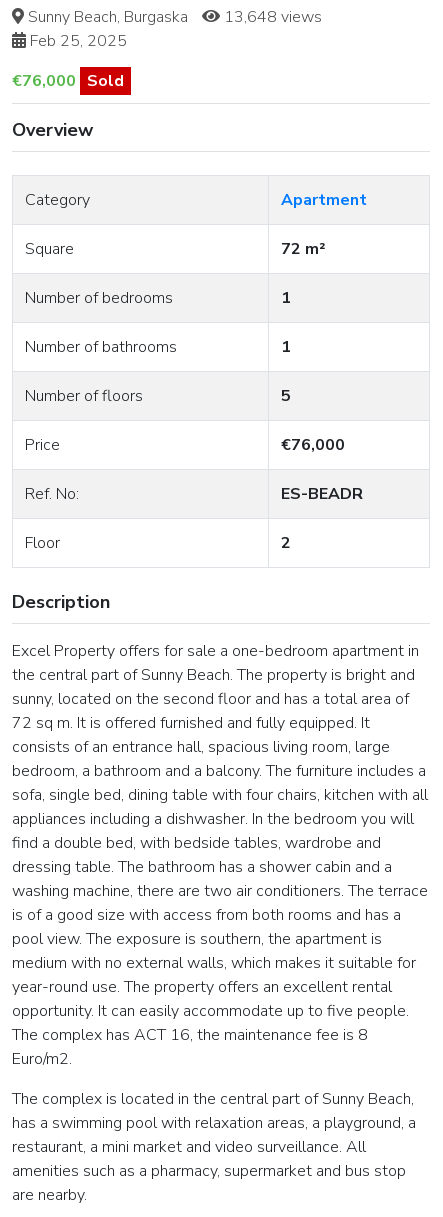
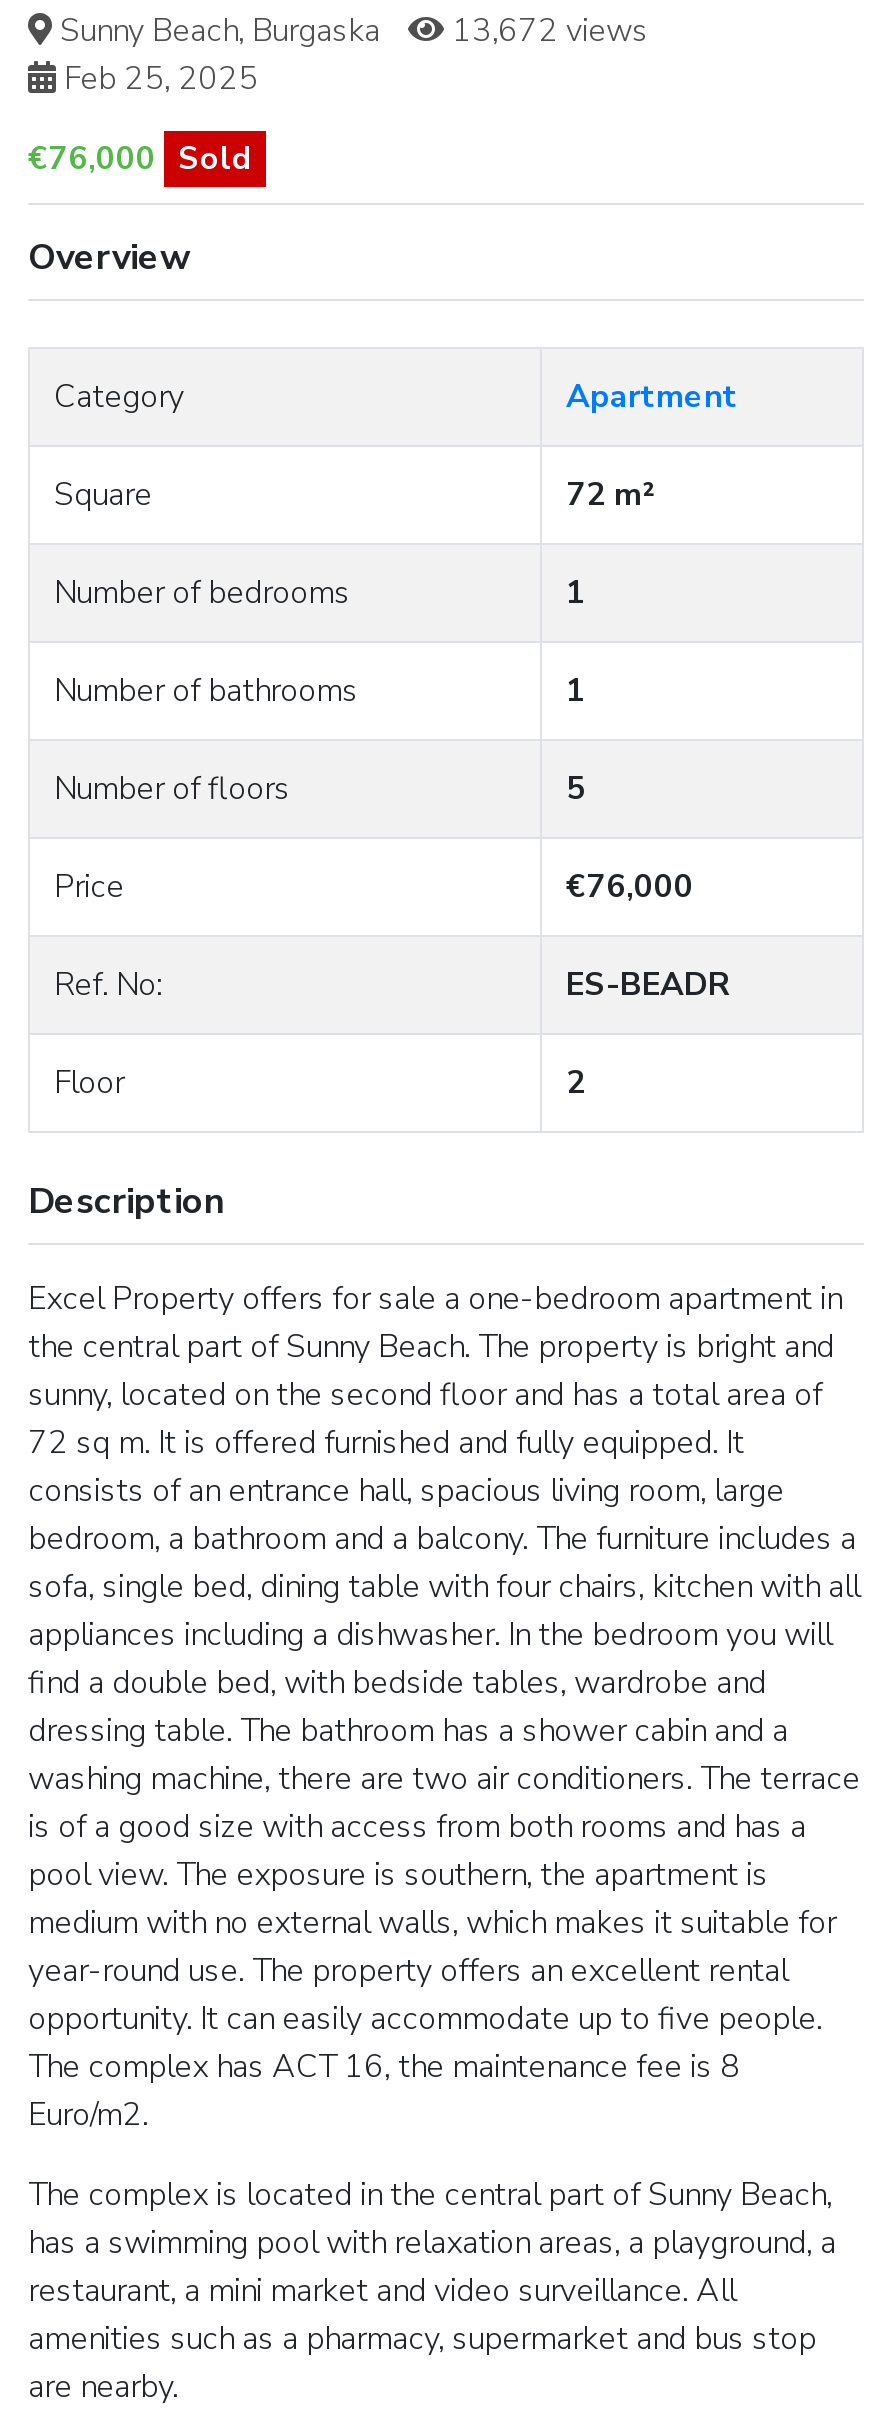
- Sunny Beach, Burgaska 13,648 views
+ Sunny Beach, Burgaska 13,672 views
